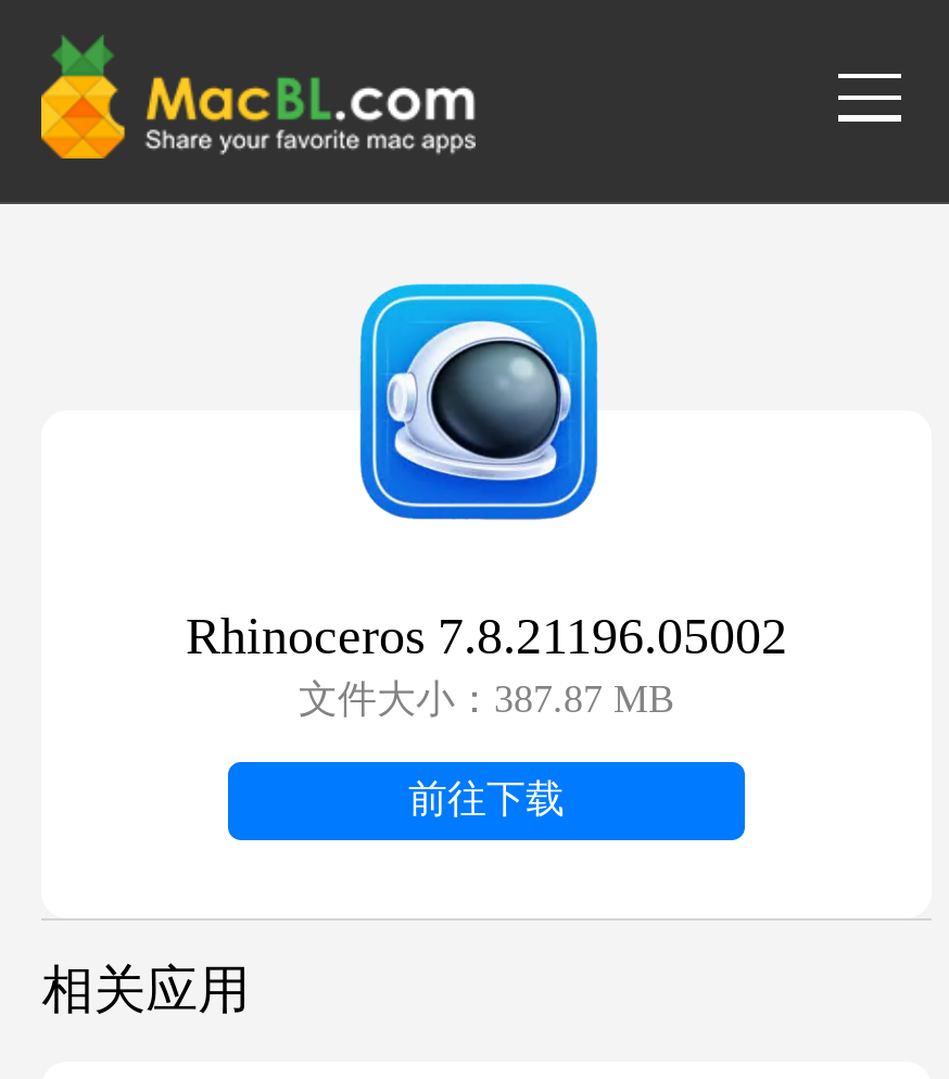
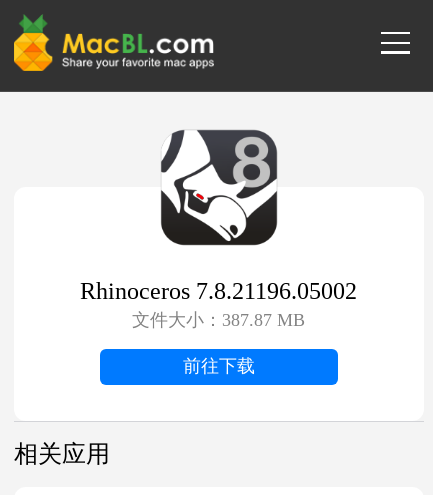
- [image]
+ [image]
